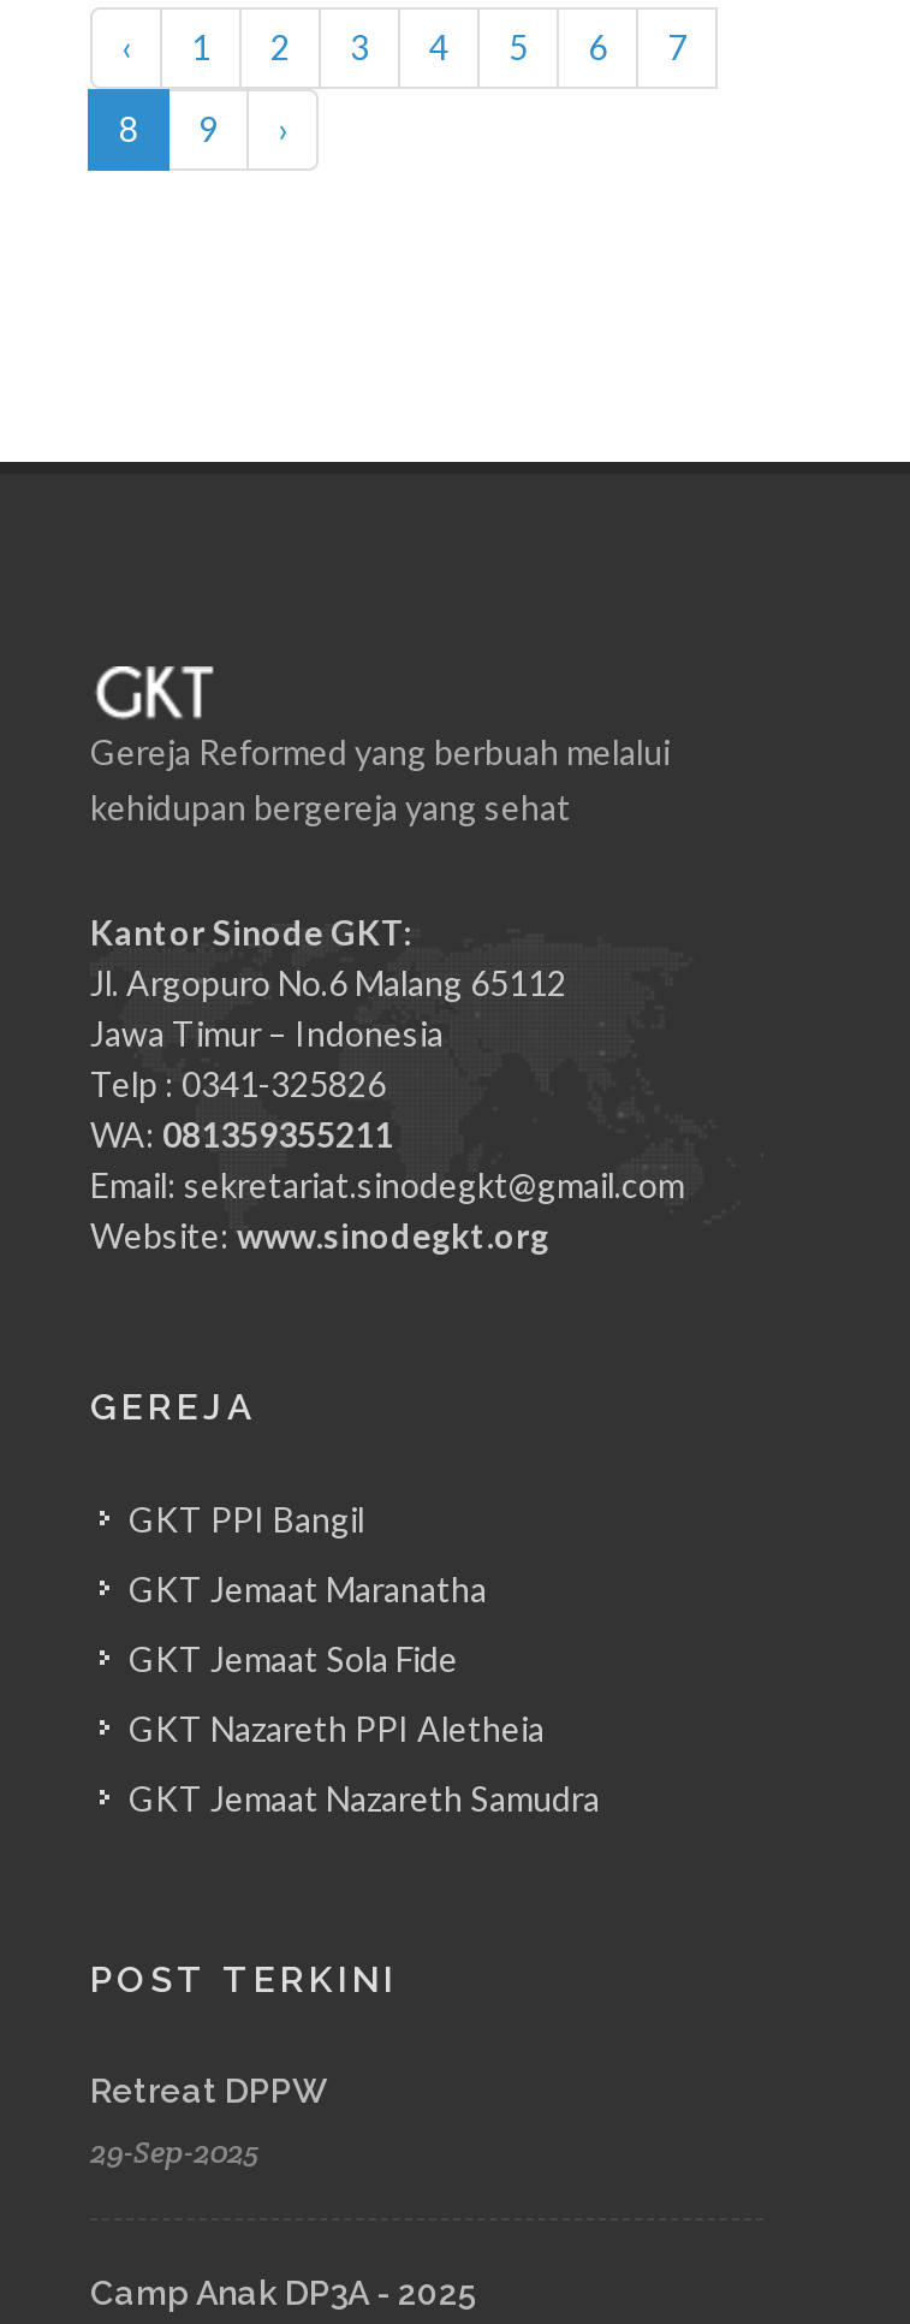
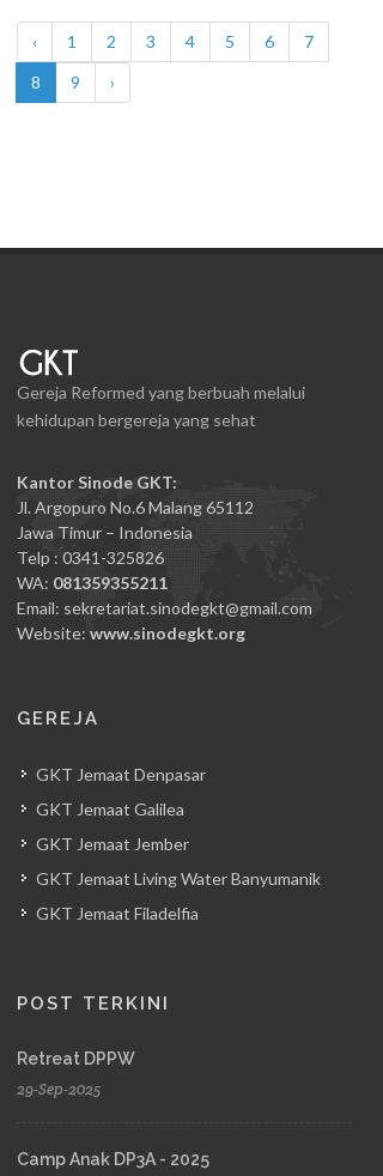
- GKT PPI Bangil
+ GKT Jemaat Denpasar

- GKT Jemaat Maranatha
+ GKT Jemaat Galilea

- GKT Jemaat Sola Fide
+ GKT Jemaat Jember

- GKT Nazareth PPI Aletheia
+ GKT Jemaat Living Water Banyumanik

- GKT Jemaat Nazareth Samudra
+ GKT Jemaat Filadelfia
